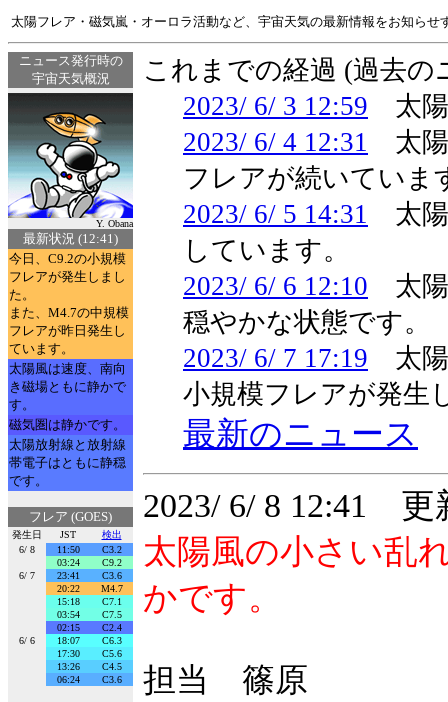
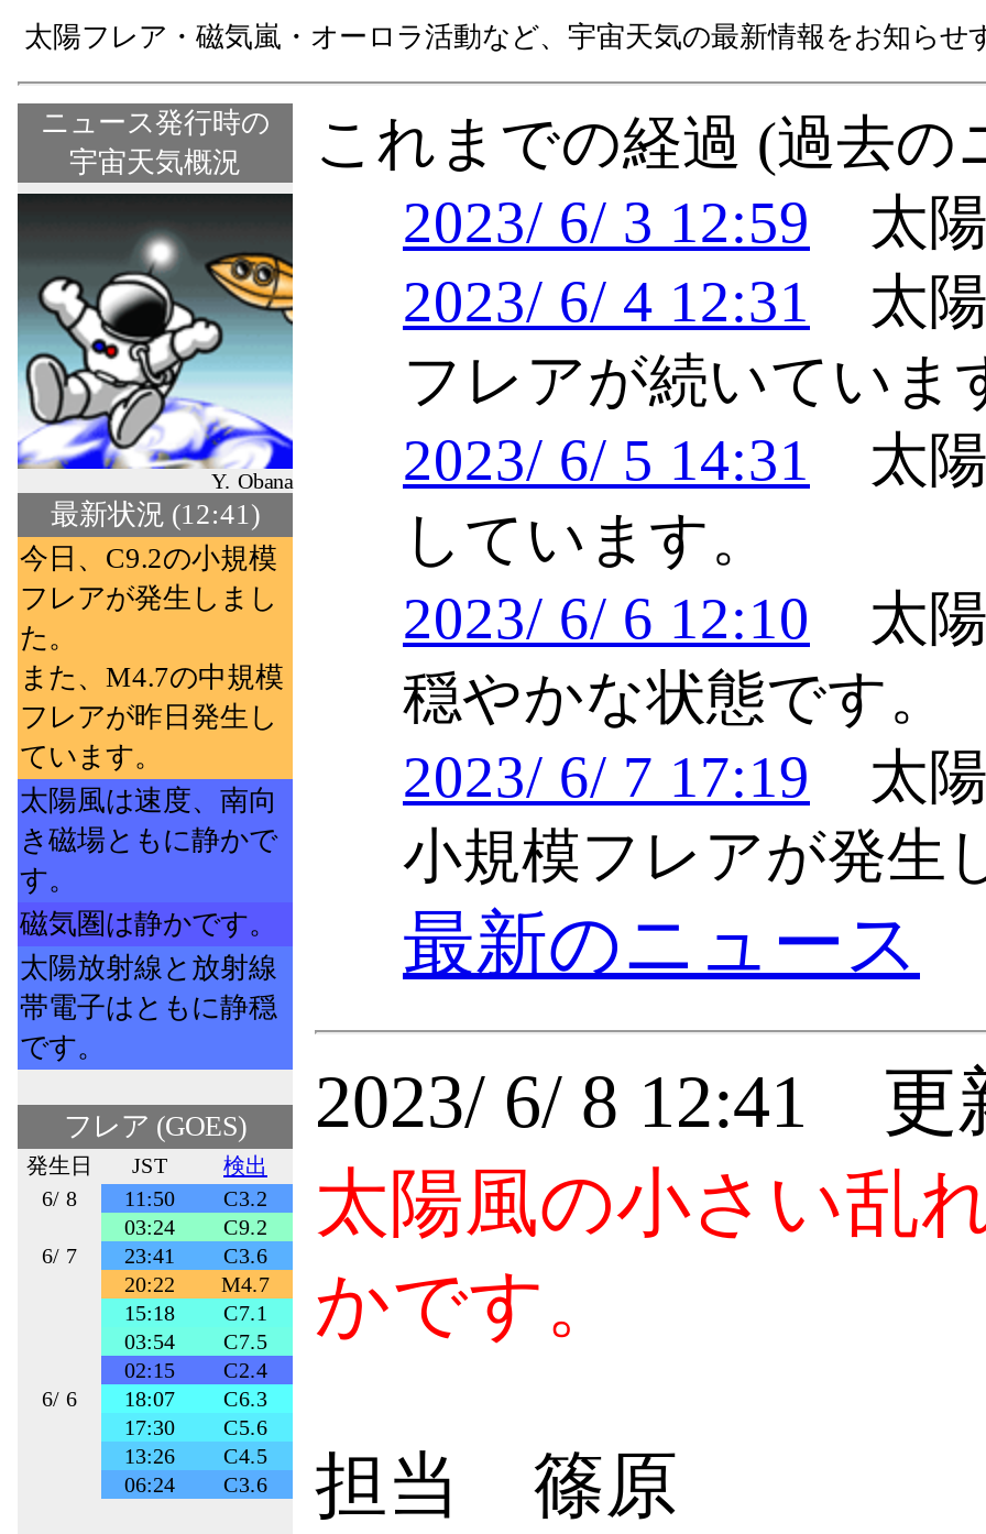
- [image]
+ [image]
